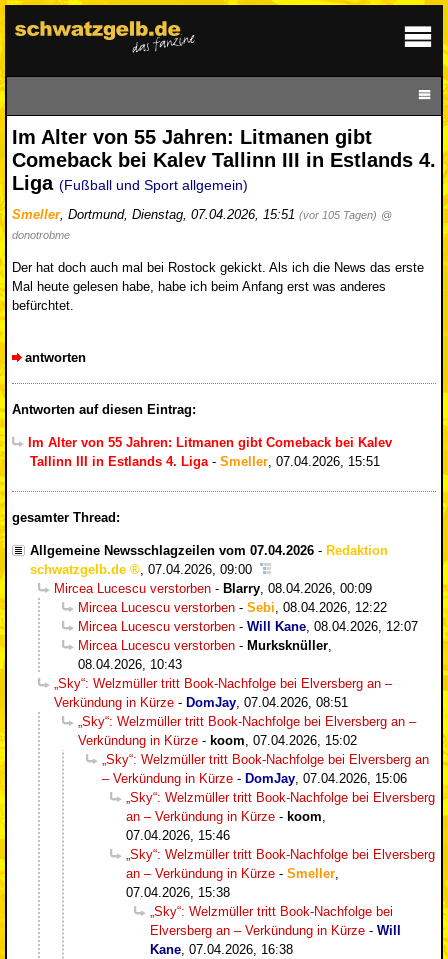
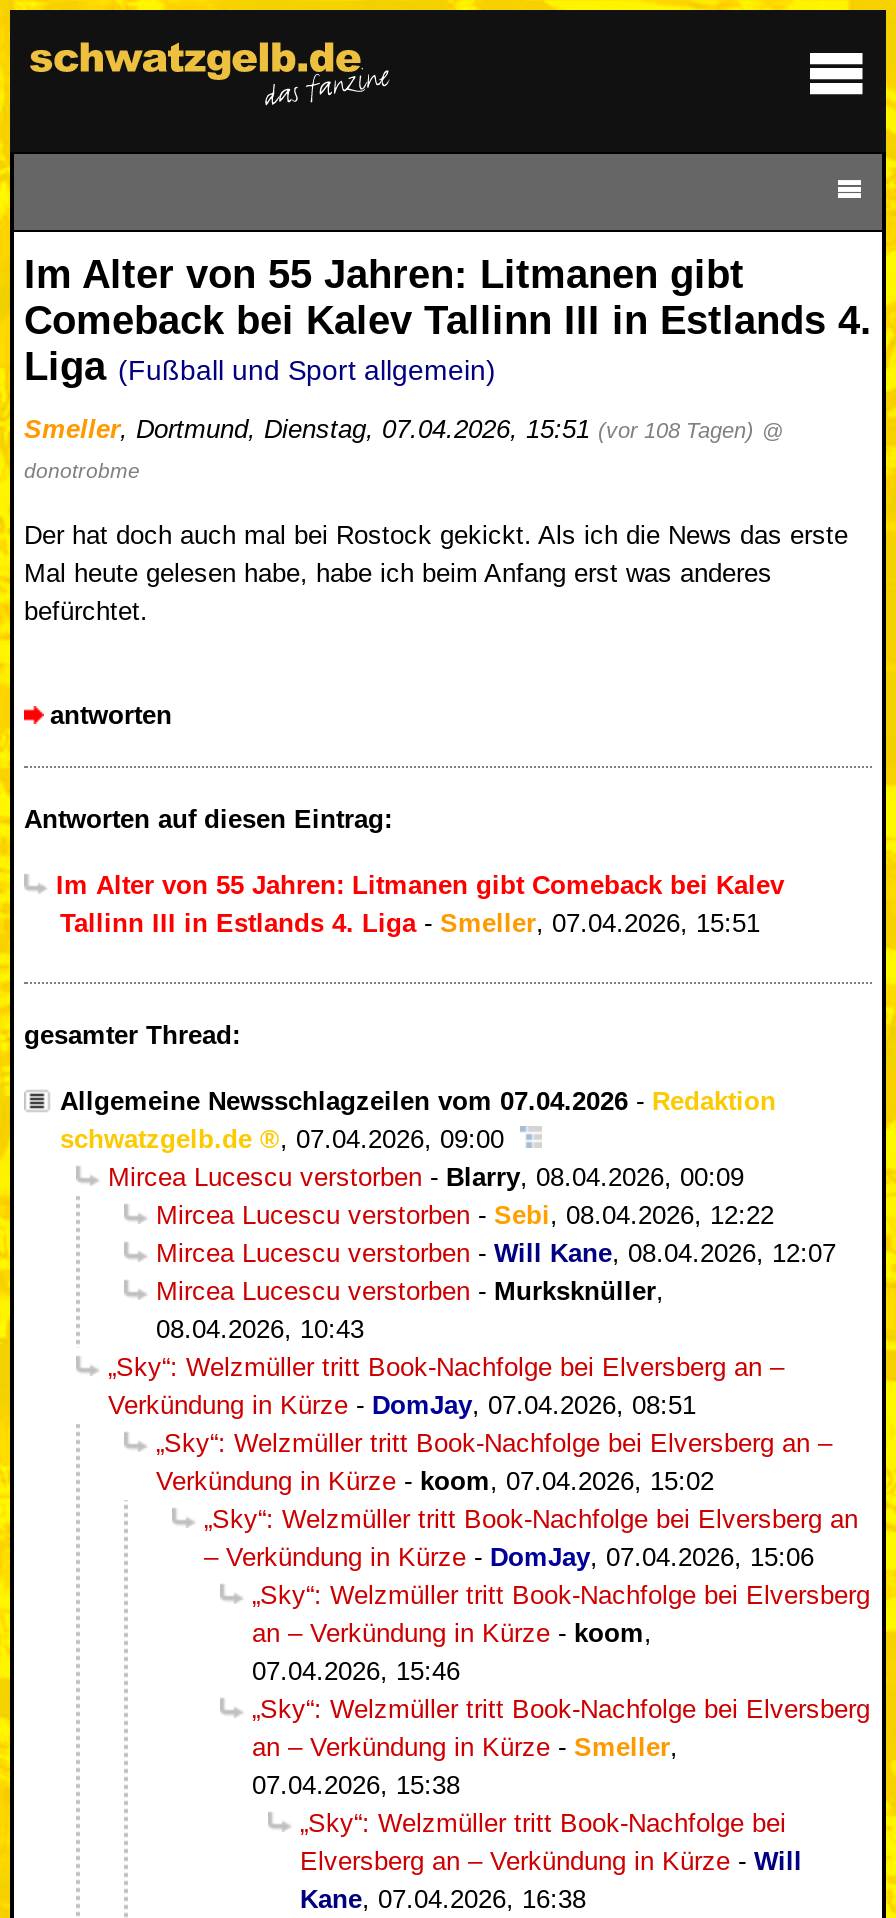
- Smeller, Dortmund, Dienstag, 07.04.2026, 15:51 (vor 105 Tagen) @
+ Smeller, Dortmund, Dienstag, 07.04.2026, 15:51 (vor 108 Tagen) @
